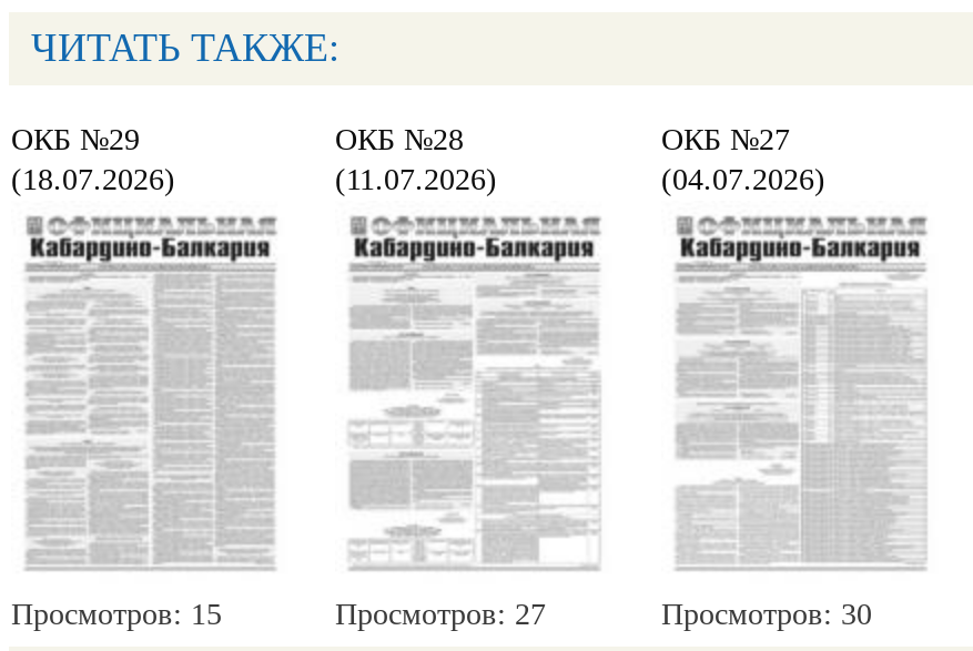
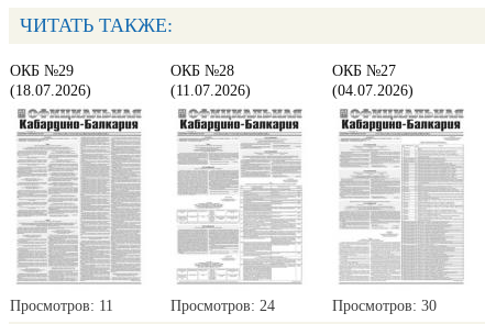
- Просмотров: 15
+ Просмотров: 11

- Просмотров: 27
+ Просмотров: 24
